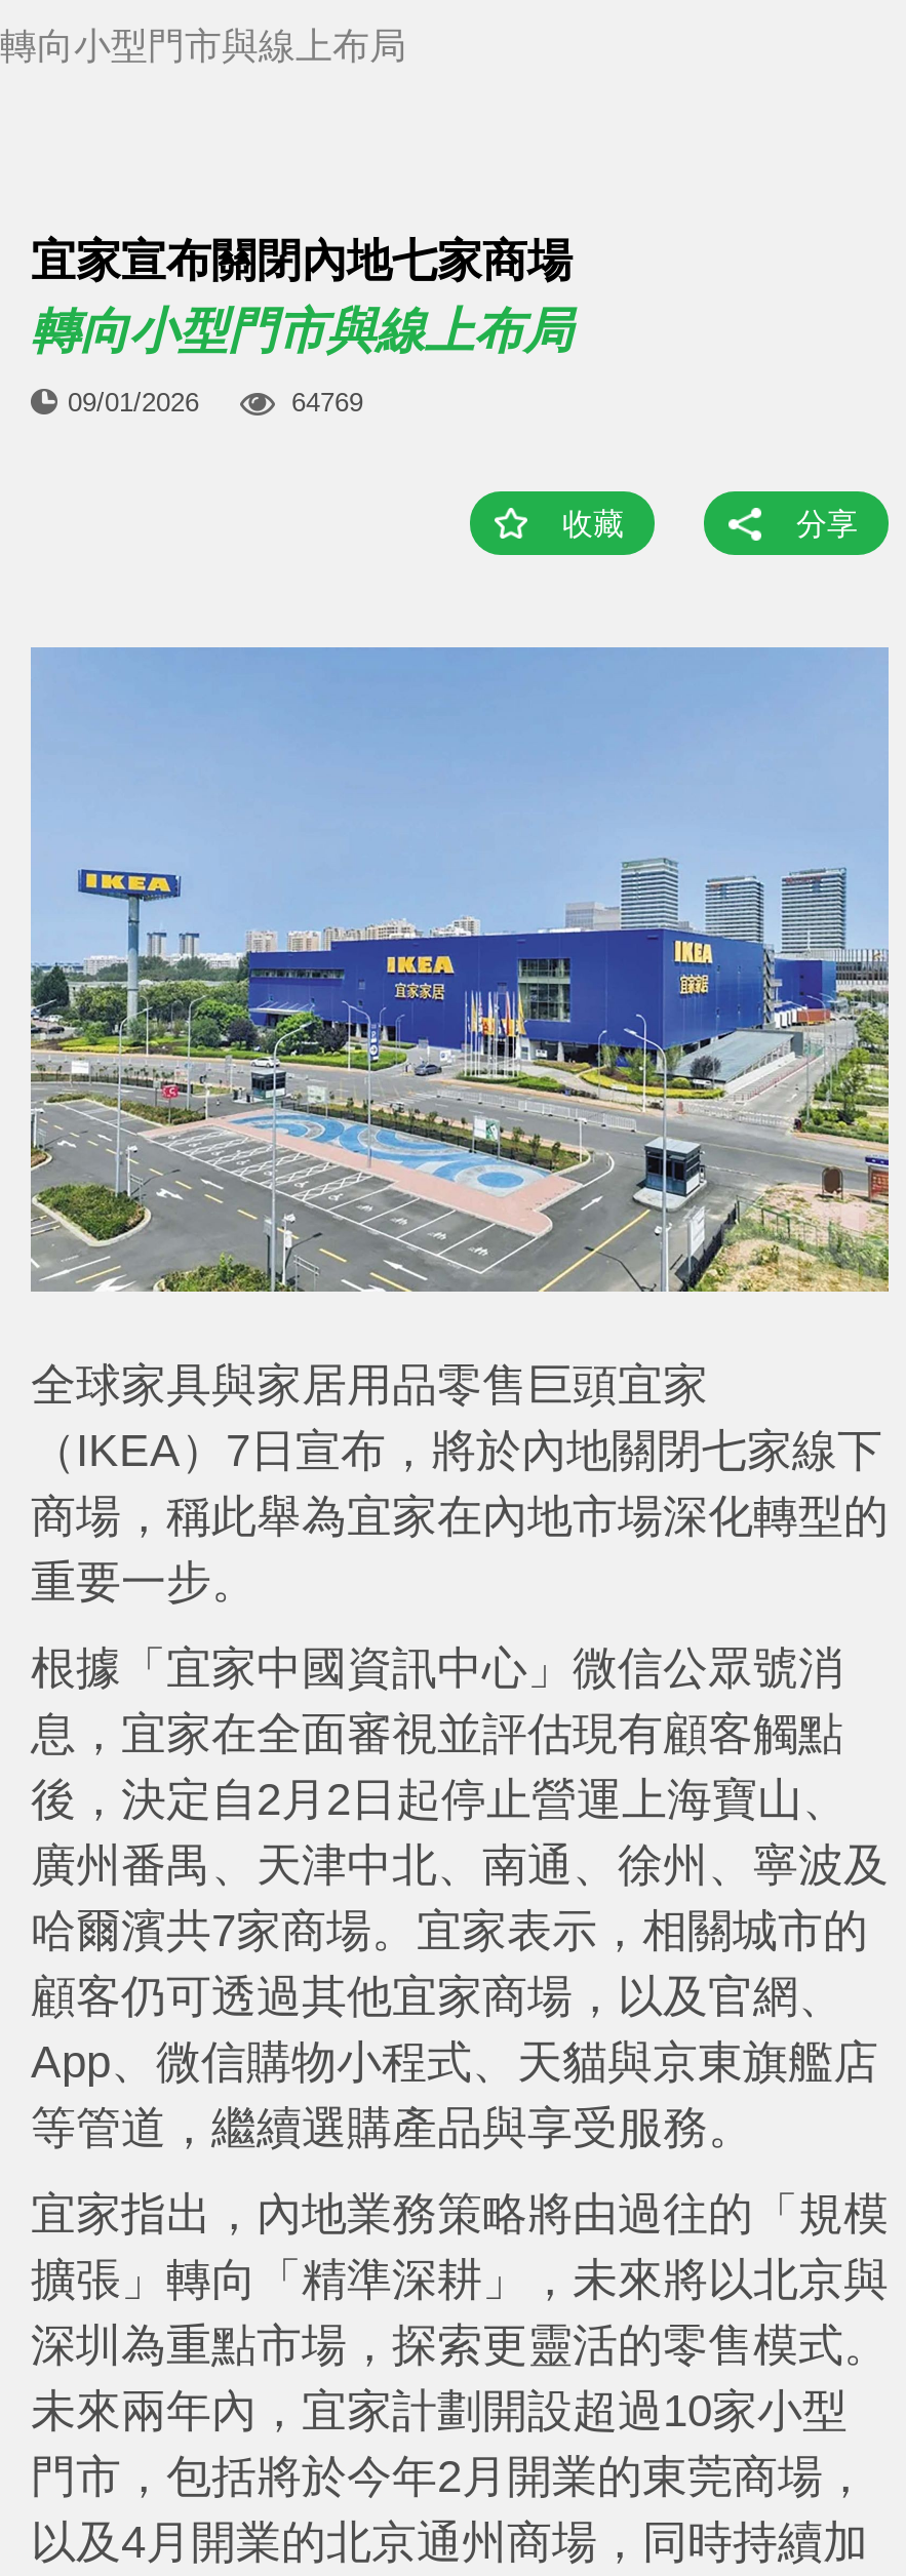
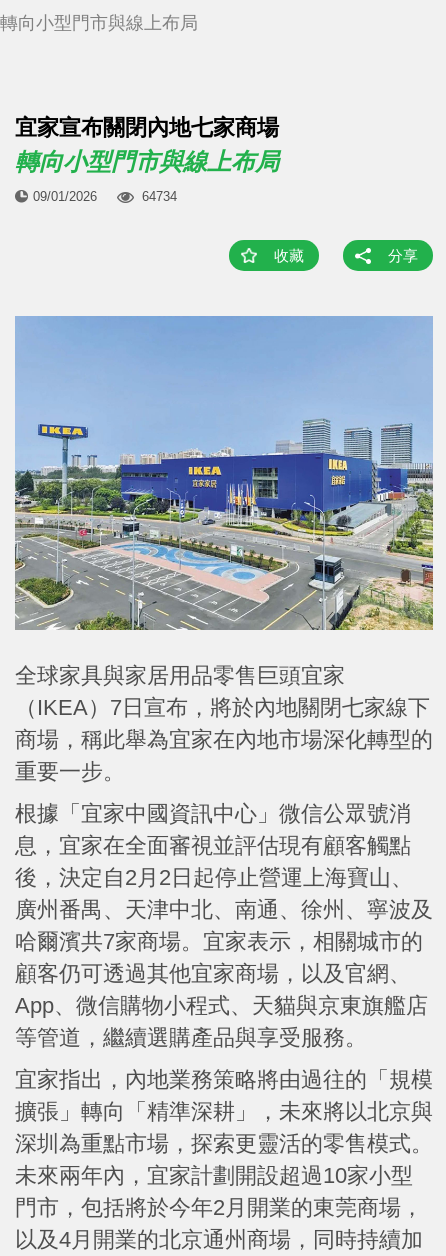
- 64769
+ 64734
